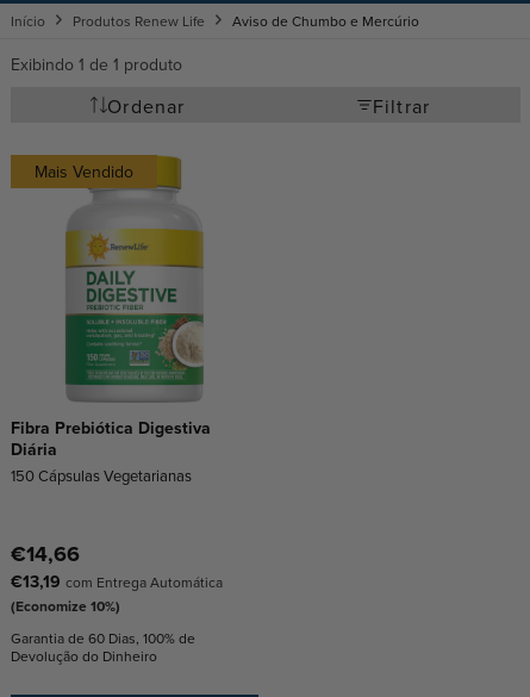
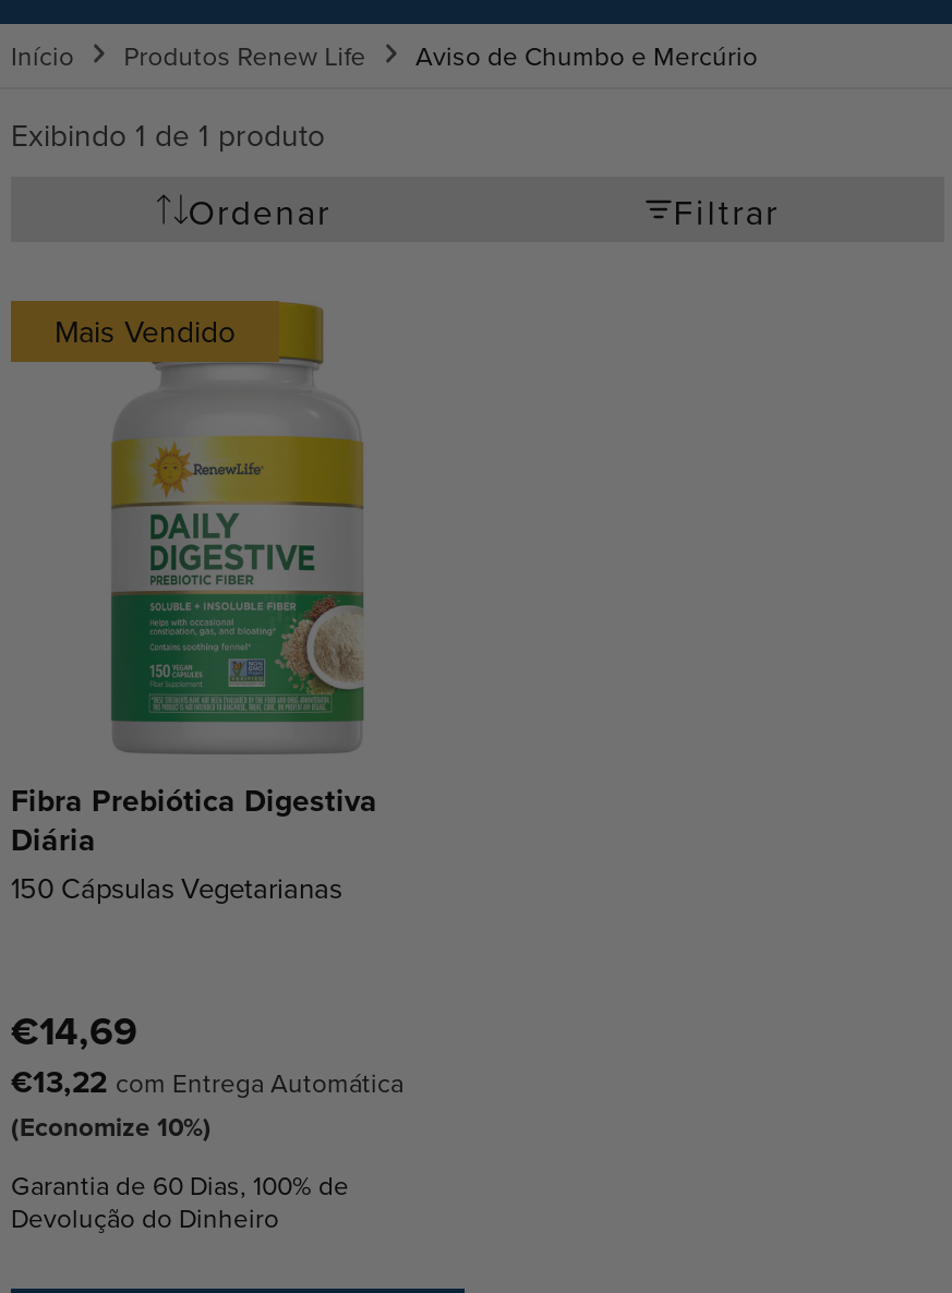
- €14,66
+ €14,69

- €13,19 com Entrega Automática
+ €13,22 com Entrega Automática
